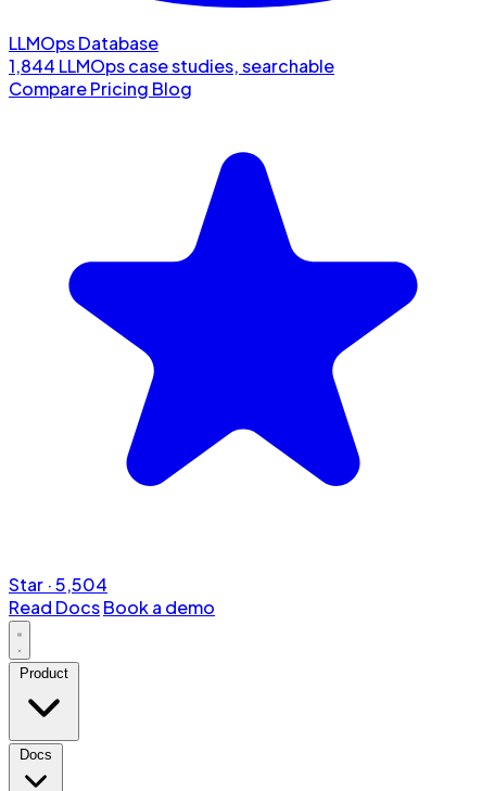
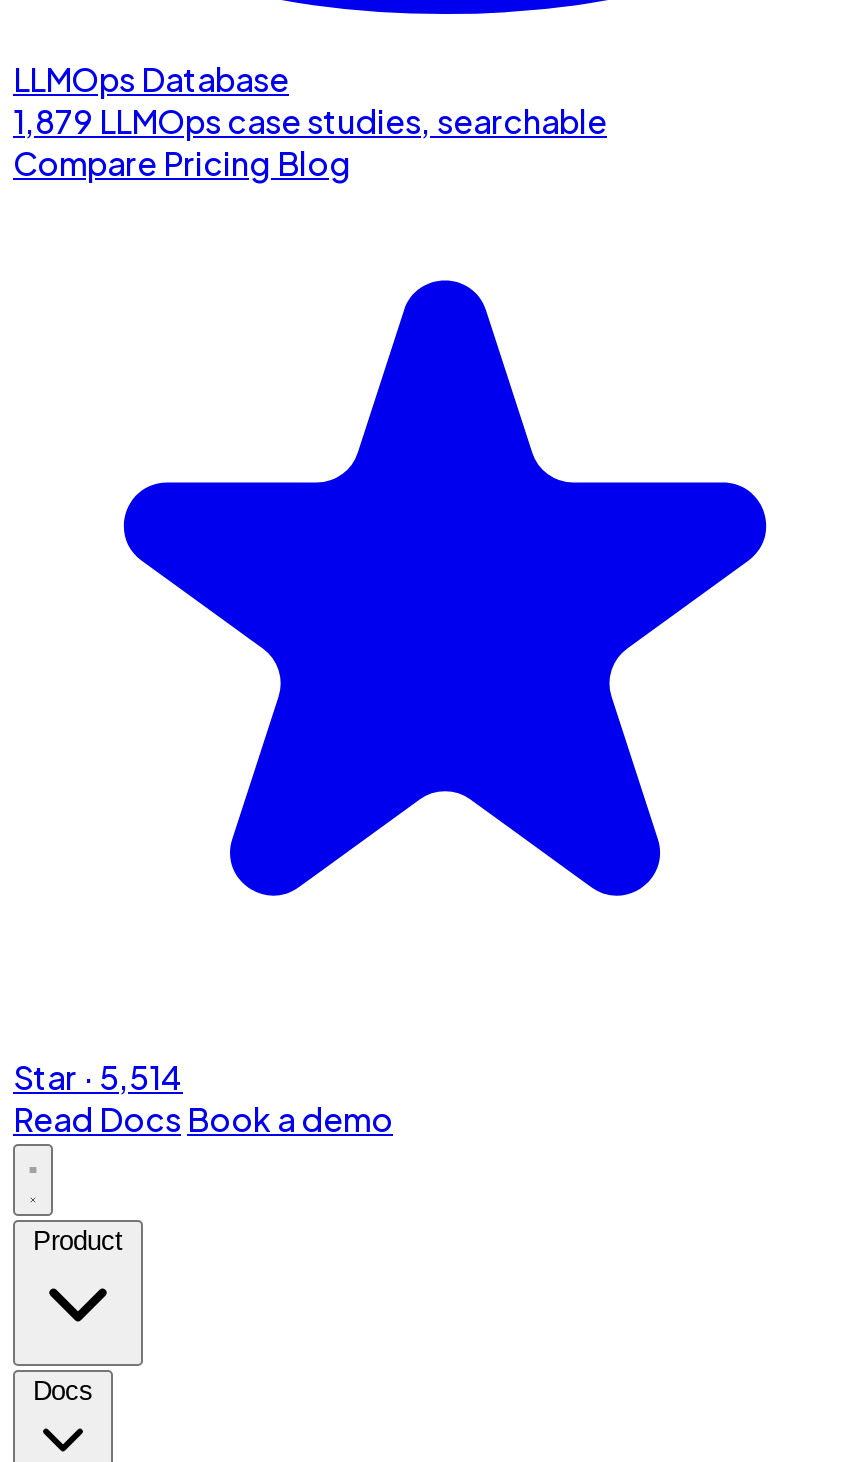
- 1,844 LLMOps case studies, searchable
+ 1,879 LLMOps case studies, searchable

- Star · 5,504
+ Star · 5,514
